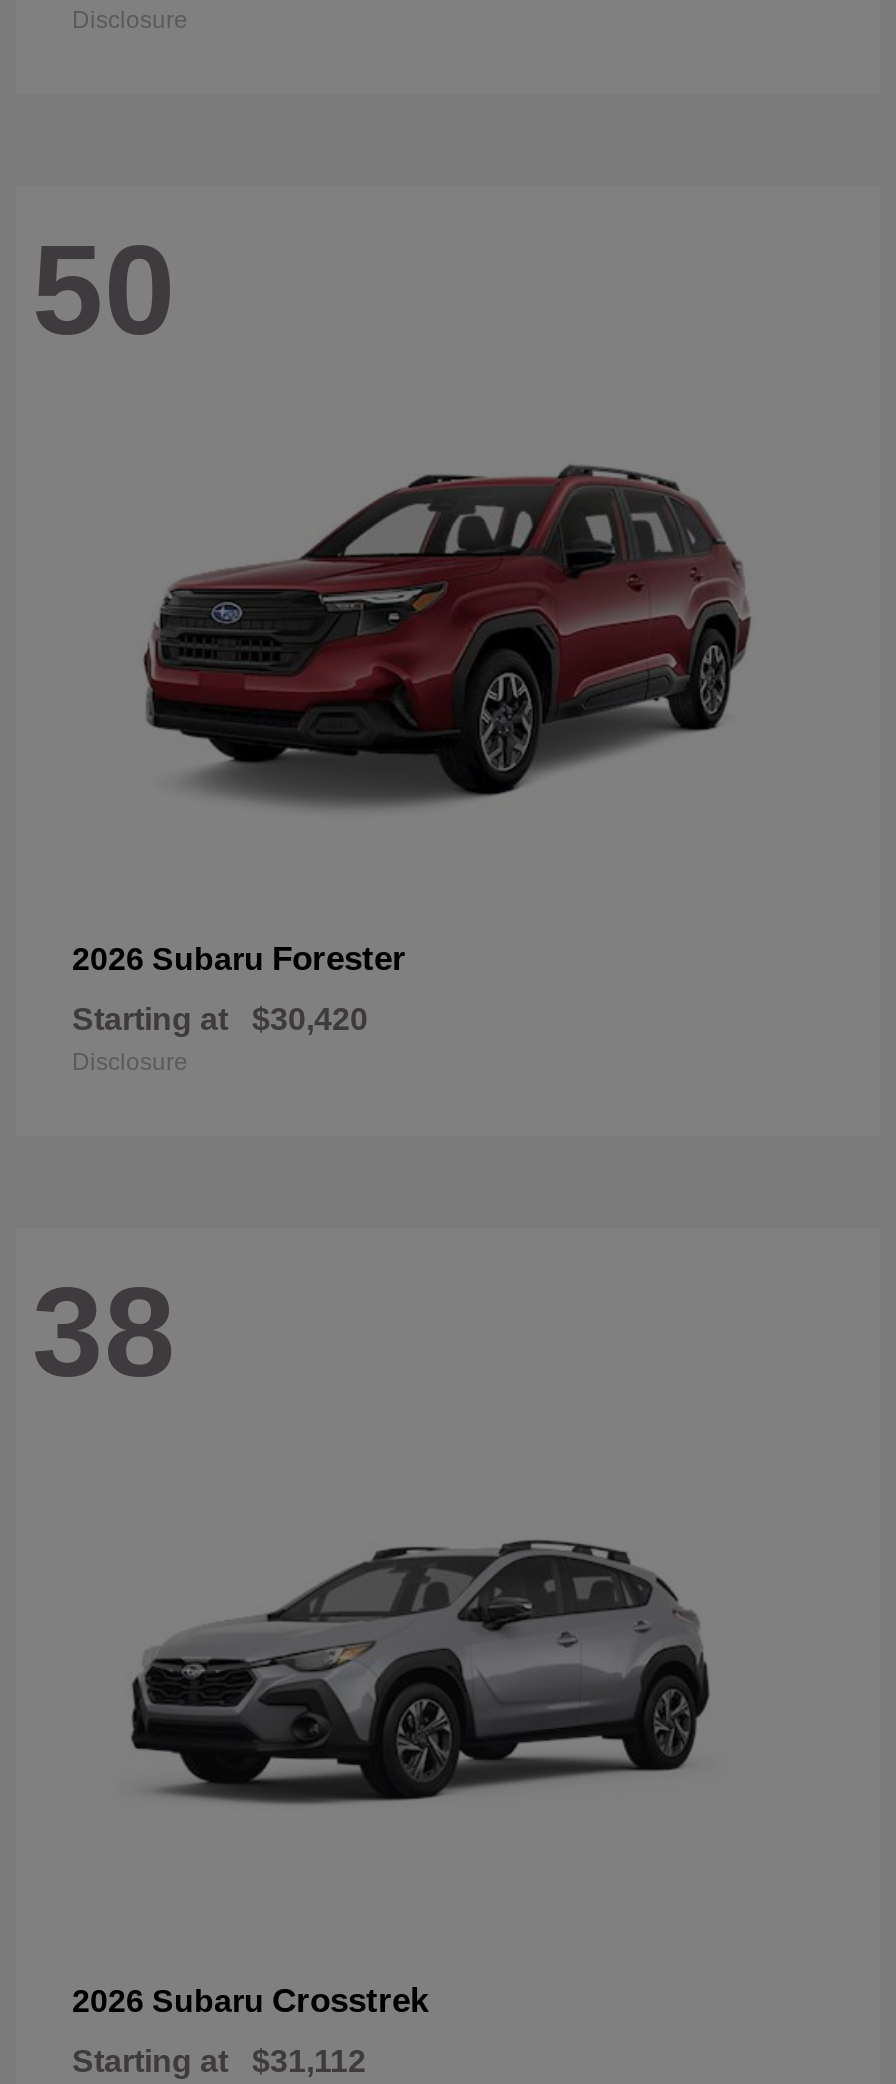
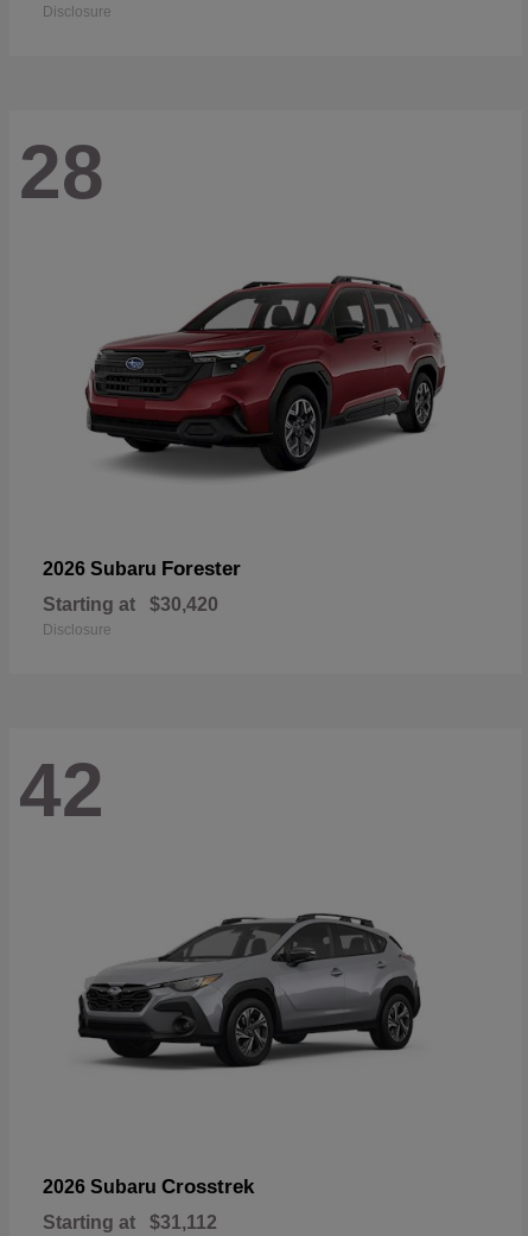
- 50
+ 28

- 38
+ 42
